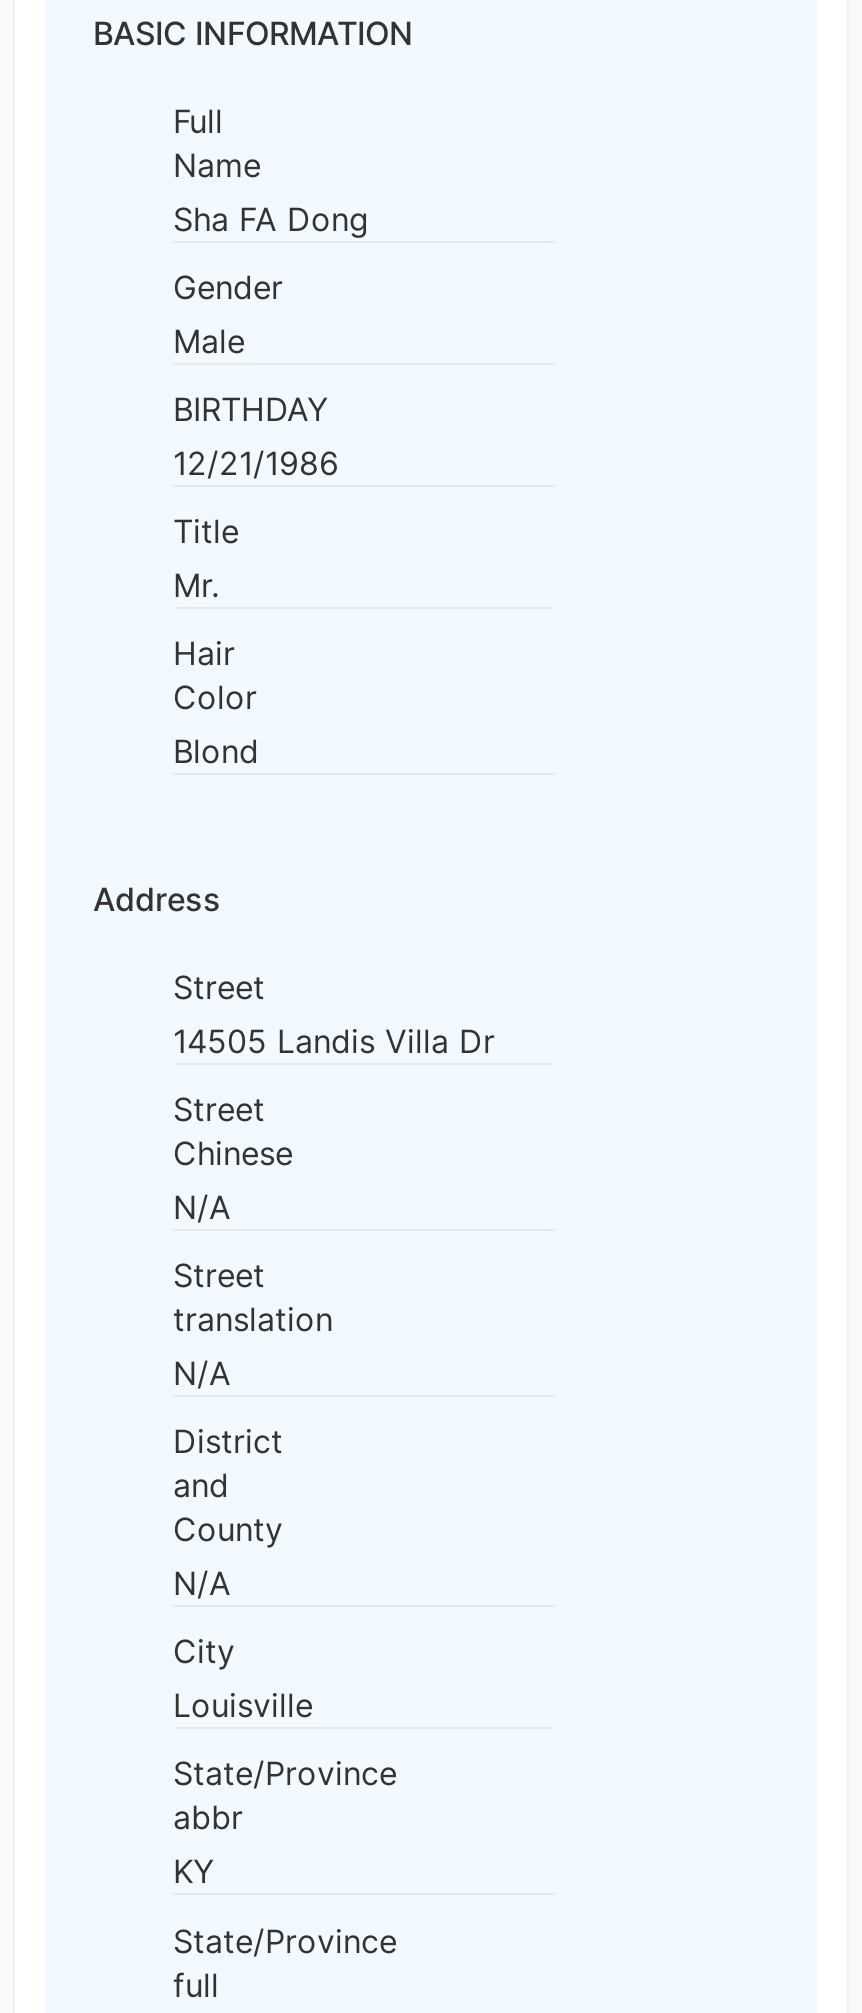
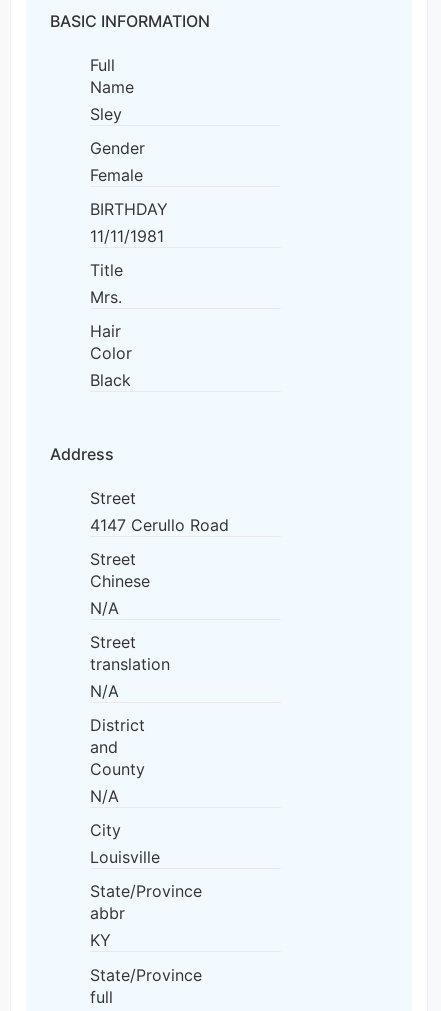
- Sha FA Dong
+ Sley

- Male
+ Female

- 12/21/1986
+ 11/11/1981

- Mr.
+ Mrs.

- Blond
+ Black

- 14505 Landis Villa Dr
+ 4147 Cerullo Road
